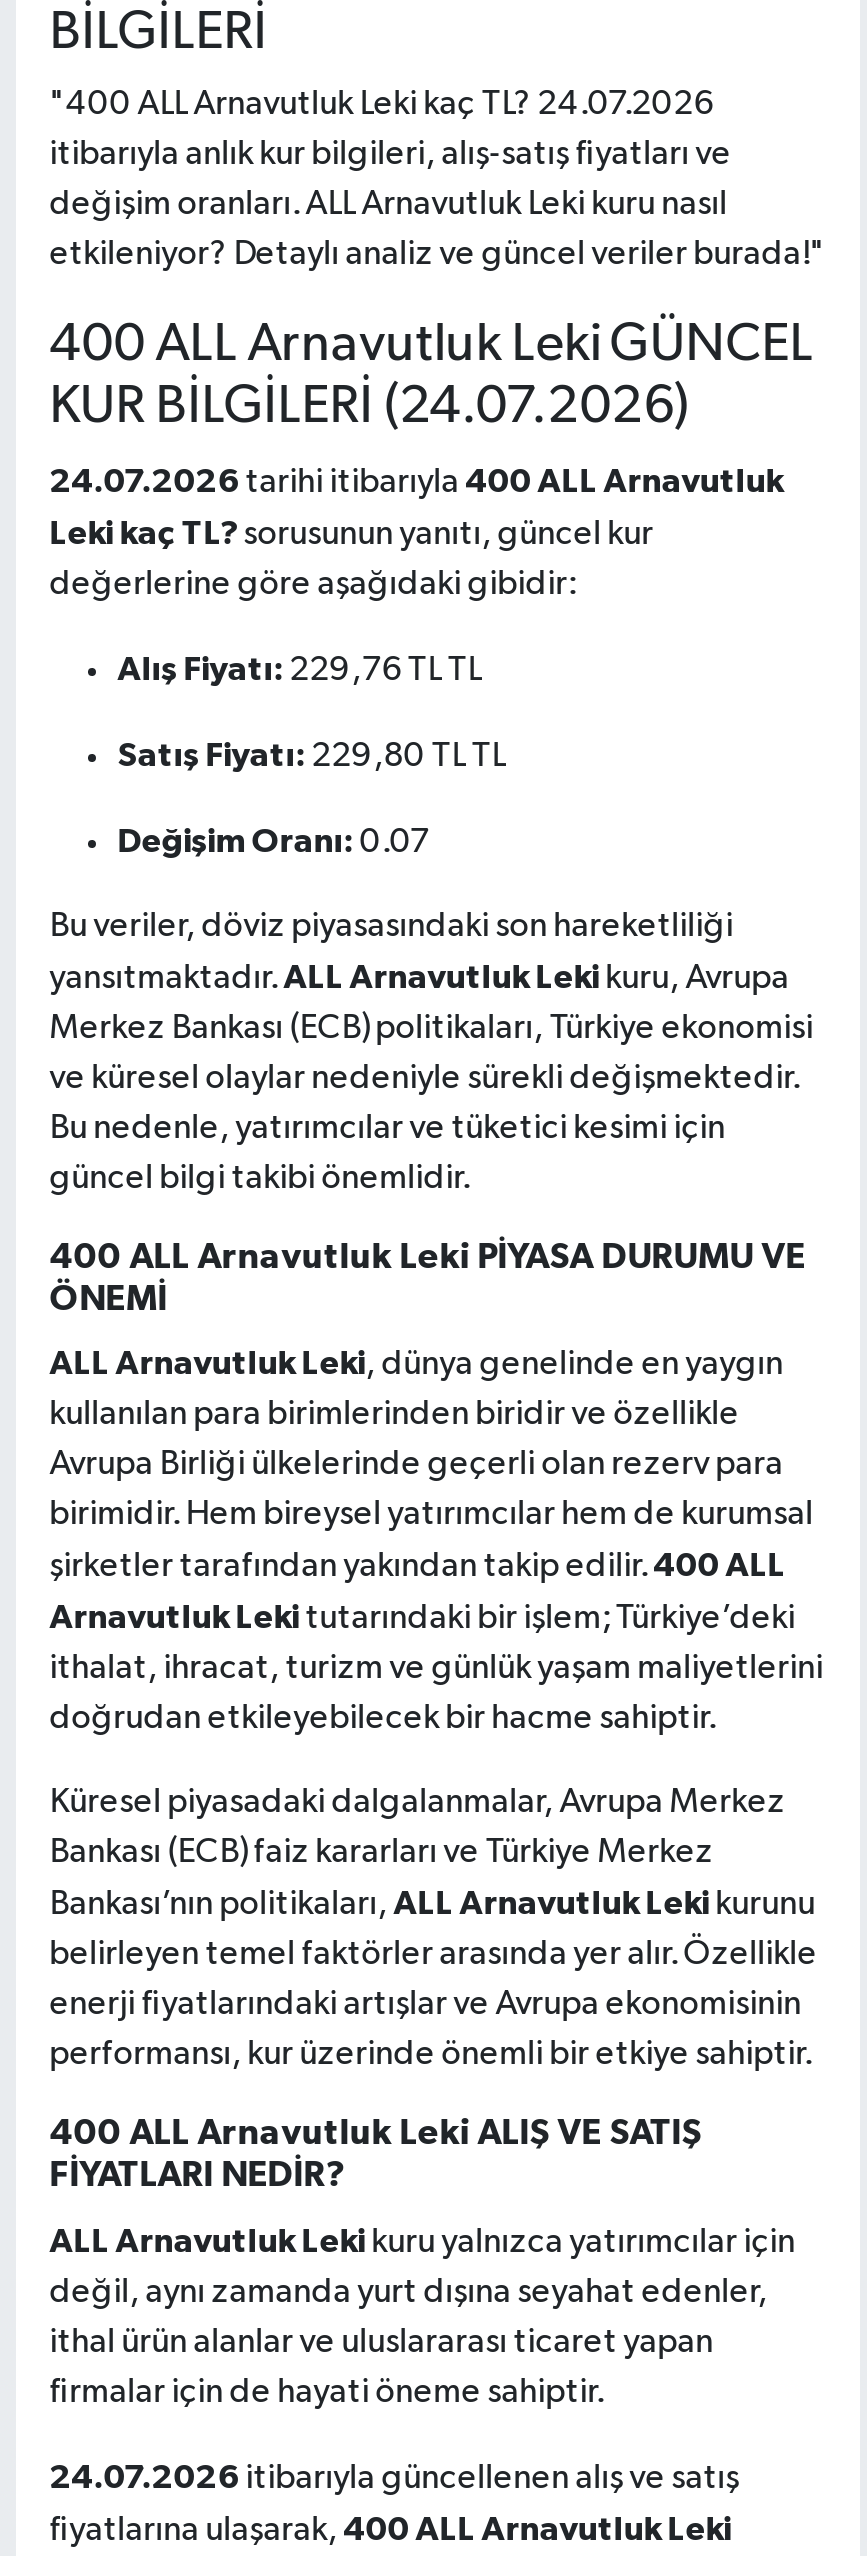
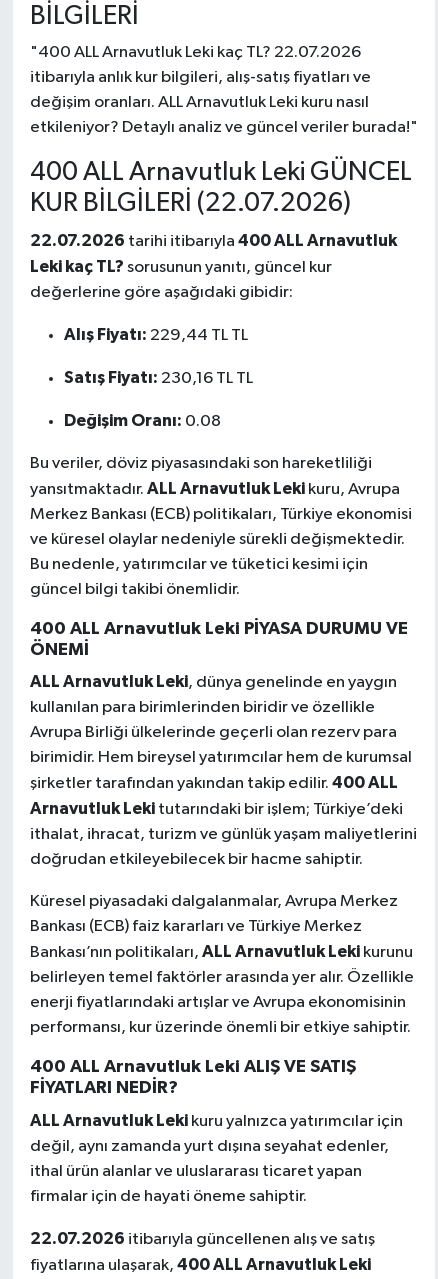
- "400 ALL Arnavutluk Leki kaç TL? 24.07.2026
+ "400 ALL Arnavutluk Leki kaç TL? 22.07.2026

- KUR BİLGİLERİ (24.07.2026)
+ KUR BİLGİLERİ (22.07.2026)

- 24.07.2026 tarihi itibarıyla 400 ALL Arnavutluk
+ 22.07.2026 tarihi itibarıyla 400 ALL Arnavutluk

- Alış Fiyatı: 229,76 TL TL
+ Alış Fiyatı: 229,44 TL TL

- Satış Fiyatı: 229,80 TL TL
+ Satış Fiyatı: 230,16 TL TL

- Değişim Oranı: 0.07
+ Değişim Oranı: 0.08

- 24.07.2026 itibarıyla güncellenen alış ve satış
+ 22.07.2026 itibarıyla güncellenen alış ve satış
